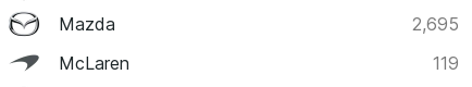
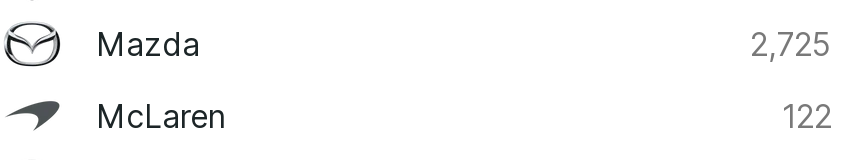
- 2,695
+ 2,725

- 119
+ 122
